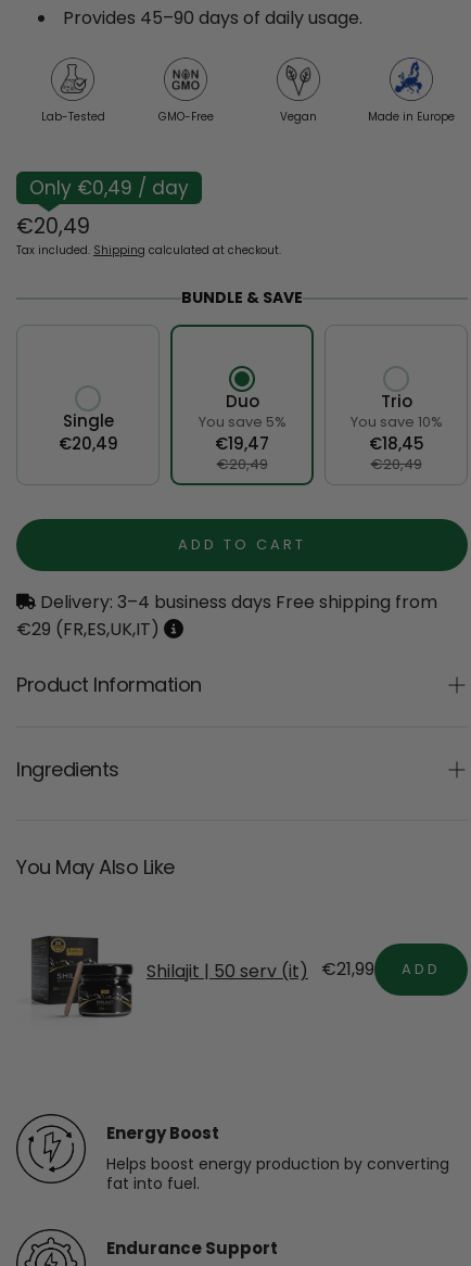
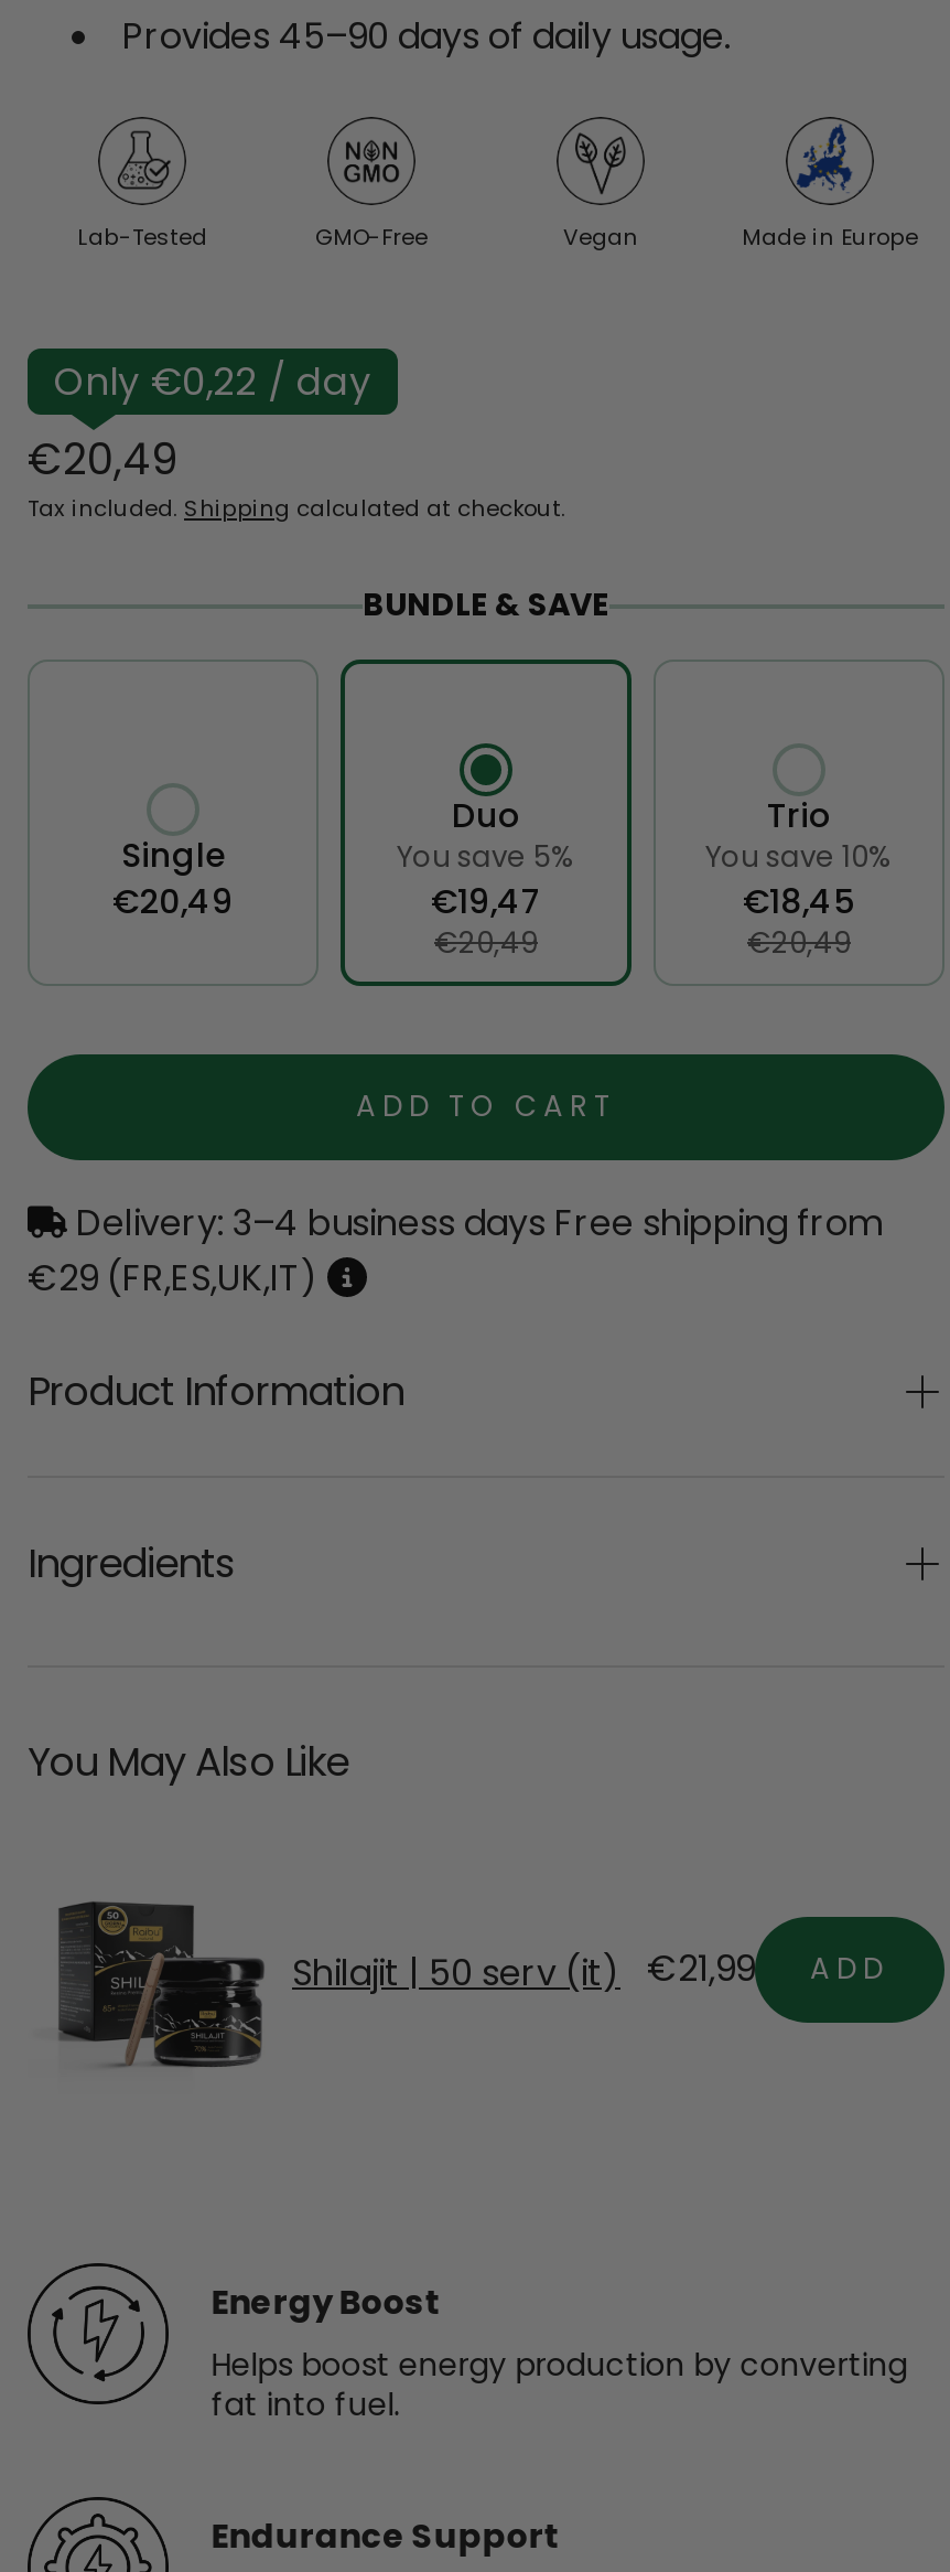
- Only €0,49 / day
+ Only €0,22 / day
